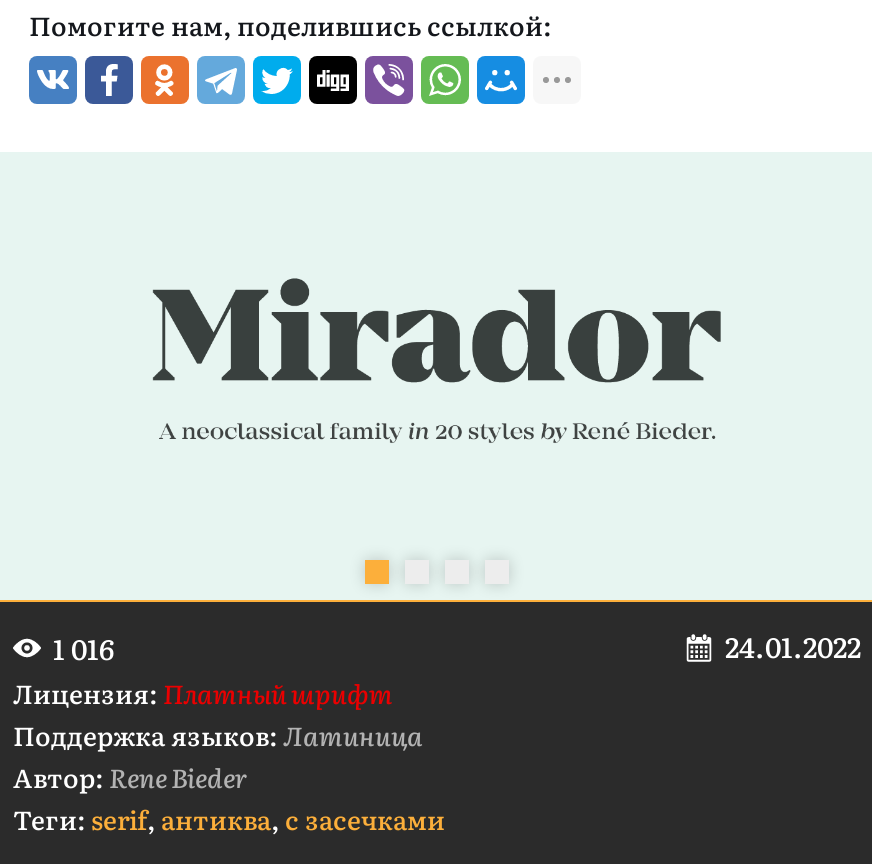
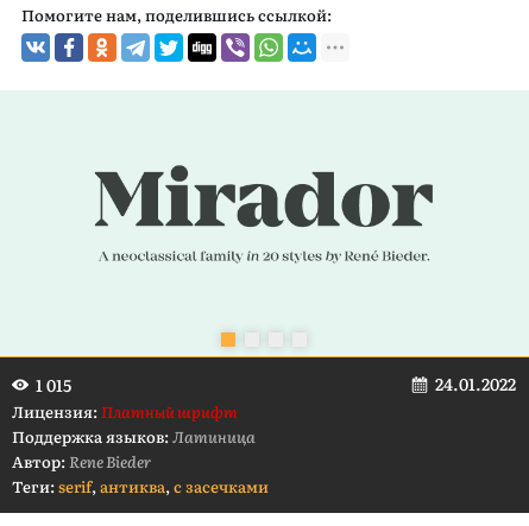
- 1 016
+ 1 015
